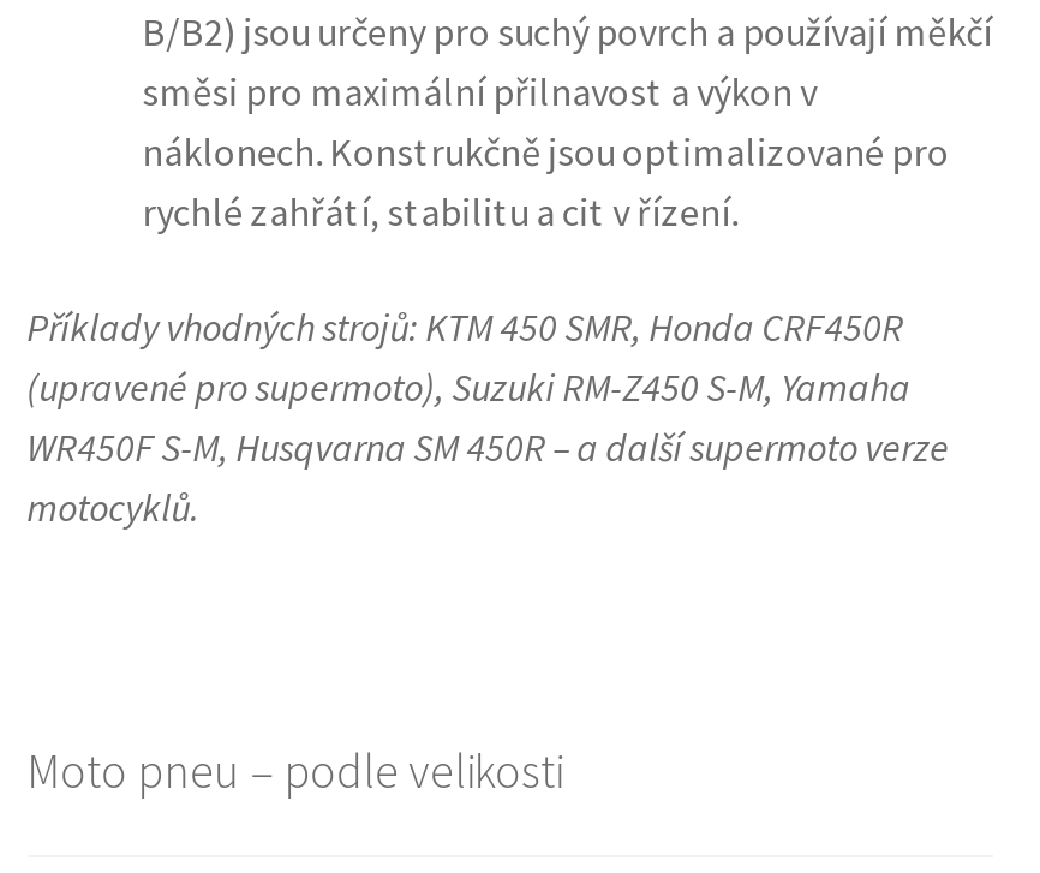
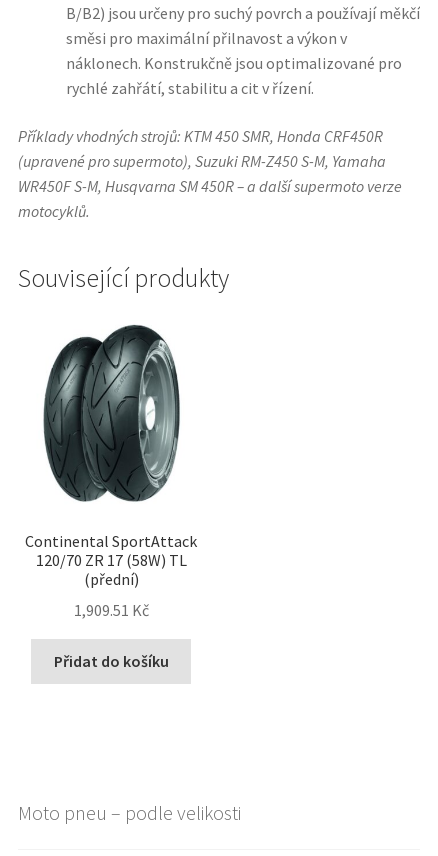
+ Související produkty

+ [image]
+ Continental SportAttack
+ 120/70 ZR 17 (58W) TL
+ (přední)
+ 1,909.51 Kč
+ Přidat do košíku
